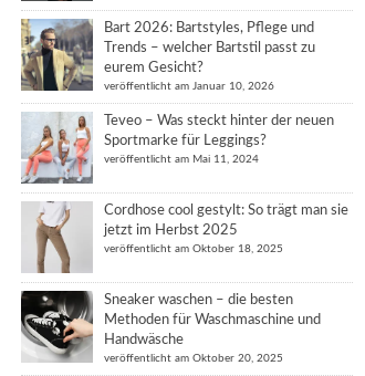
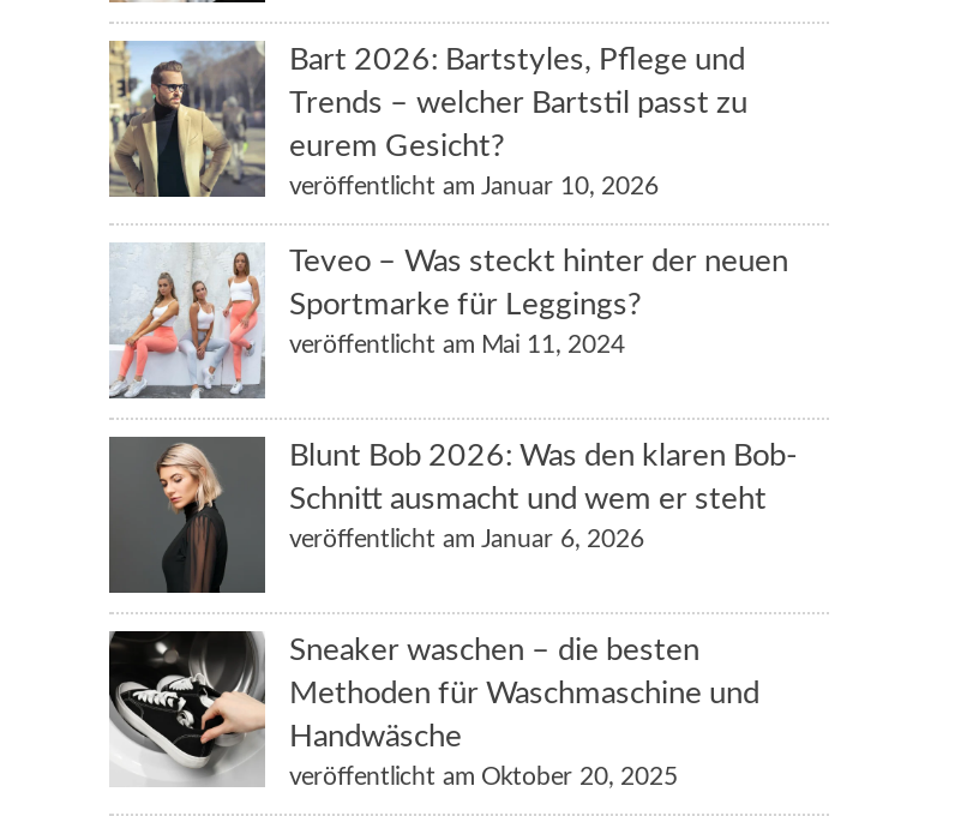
- [image]
- Cordhose cool gestylt: So trägt man sie
- jetzt im Herbst 2025
- veröffentlicht am Oktober 18, 2025
+ [image]
+ Blunt Bob 2026: Was den klaren Bob-
+ Schnitt ausmacht und wem er steht
+ veröffentlicht am Januar 6, 2026
